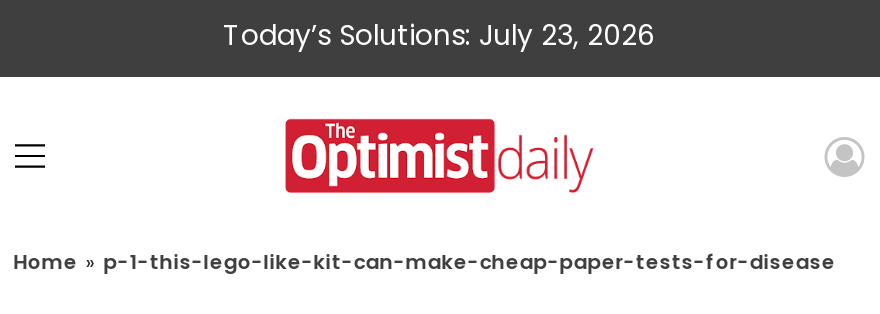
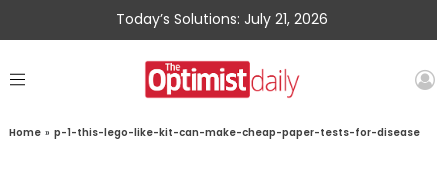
- Today’s Solutions: July 23, 2026
+ Today’s Solutions: July 21, 2026
